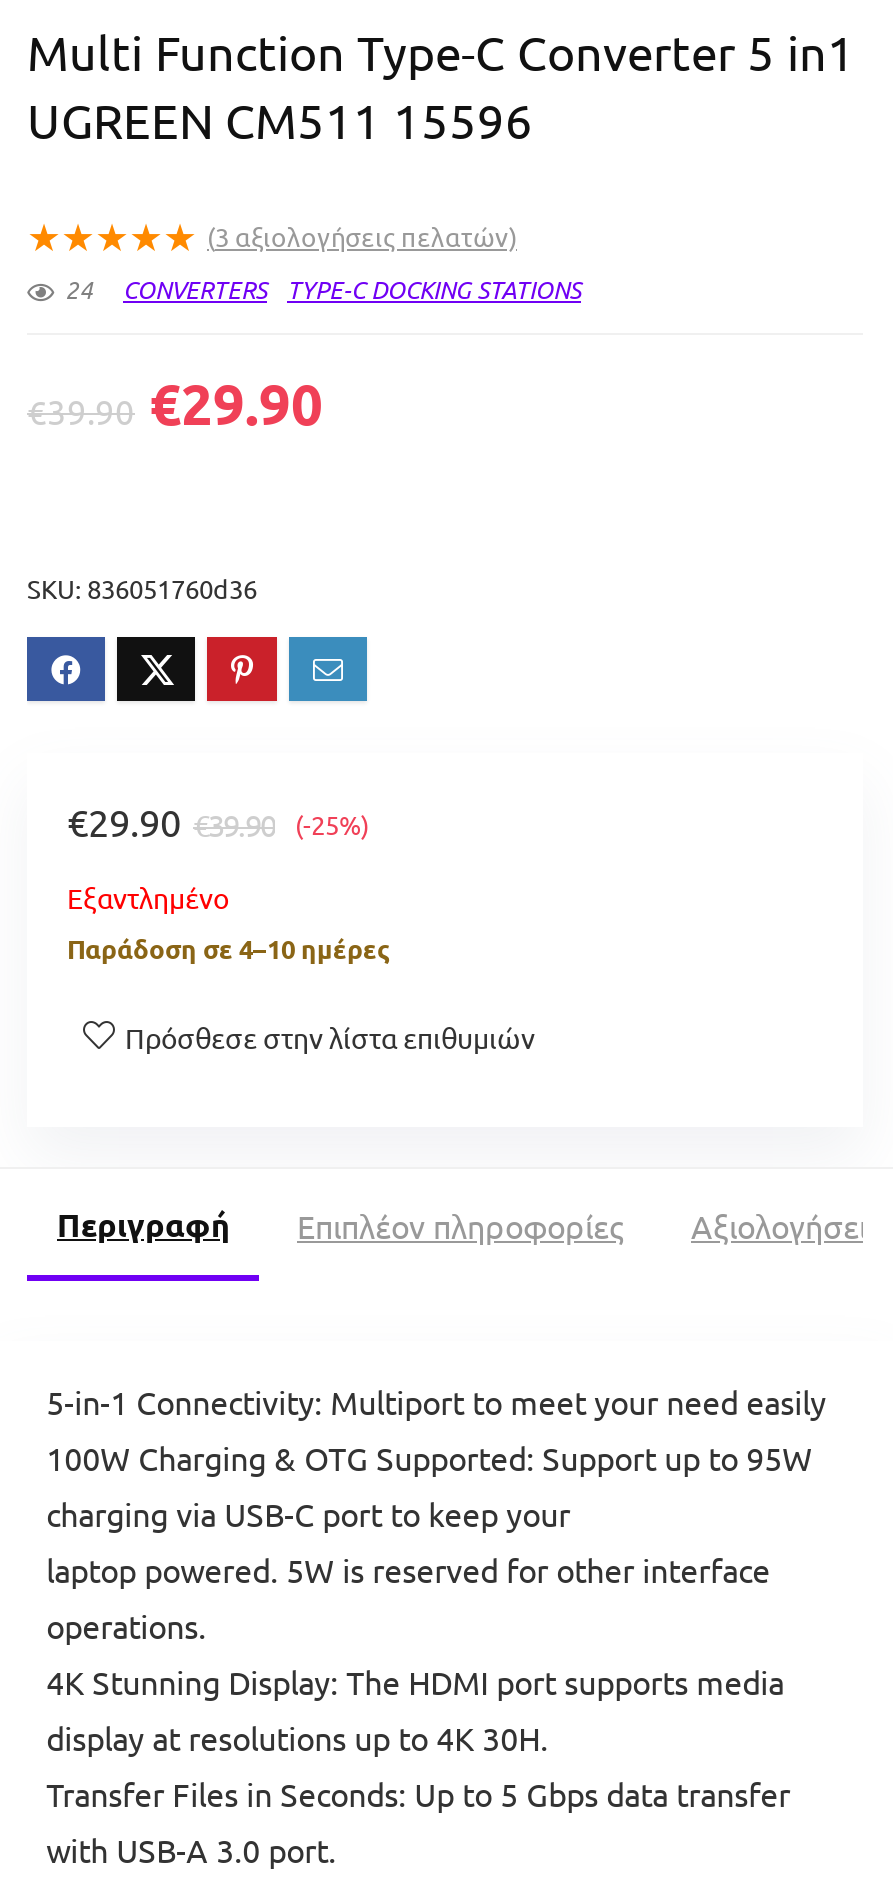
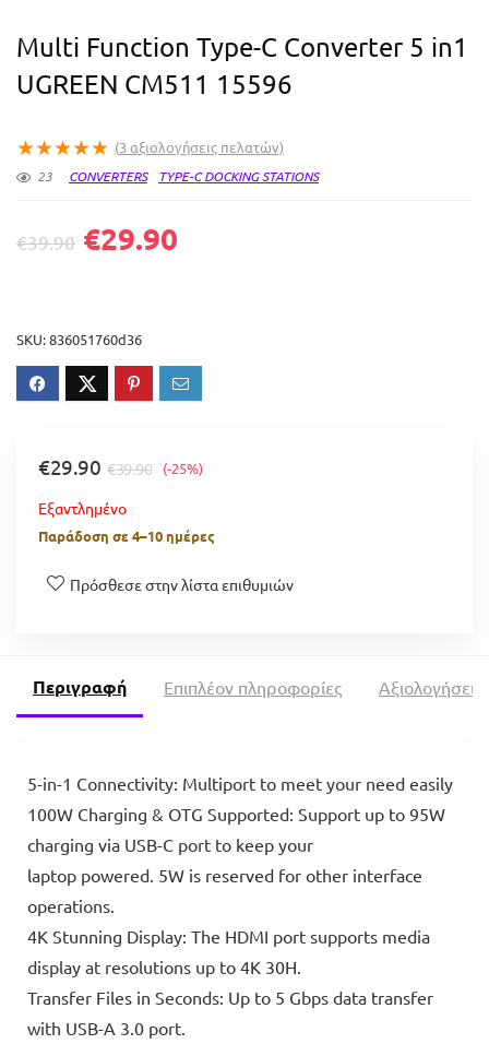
- 24 CONVERTERS TYPE-C DOCKING STATIONS
+ 23 CONVERTERS TYPE-C DOCKING STATIONS
